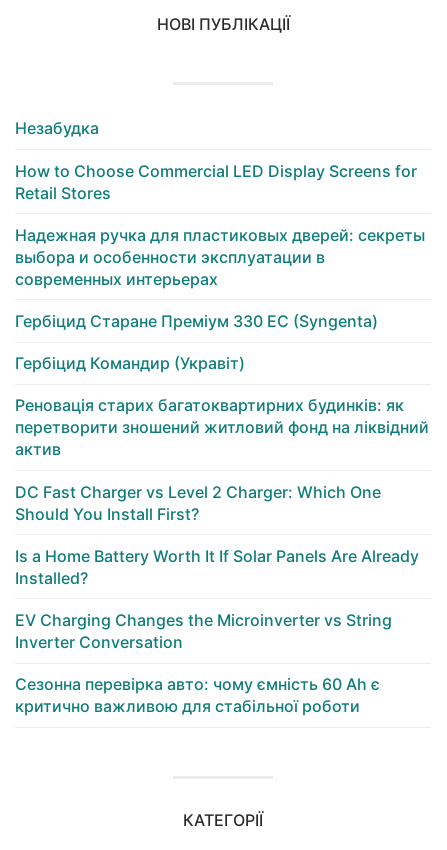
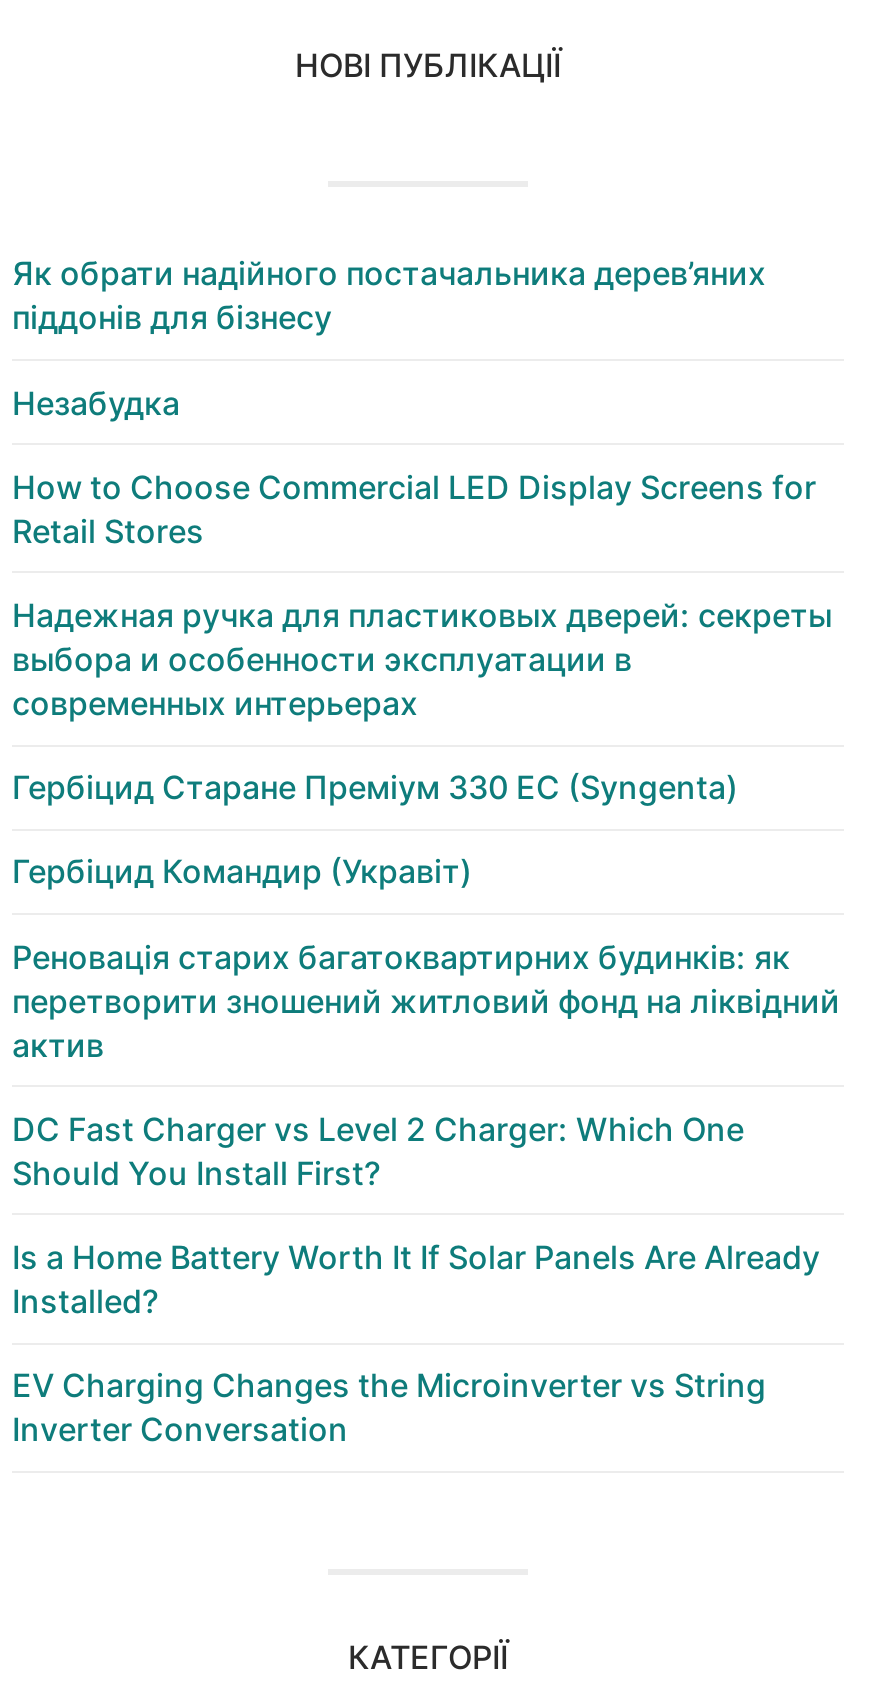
+ Як обрати надійного постачальника дерев’яних
+ піддонів для бізнесу

moved down: Незабудка | How to Choose Commercial LED Display Screens for | Retail Stores | ... | EV Charging Changes the Microinverter vs String | Inverter Conversation

- Сезонна перевірка авто: чому ємність 60 Ah є
- критично важливою для стабільної роботи
